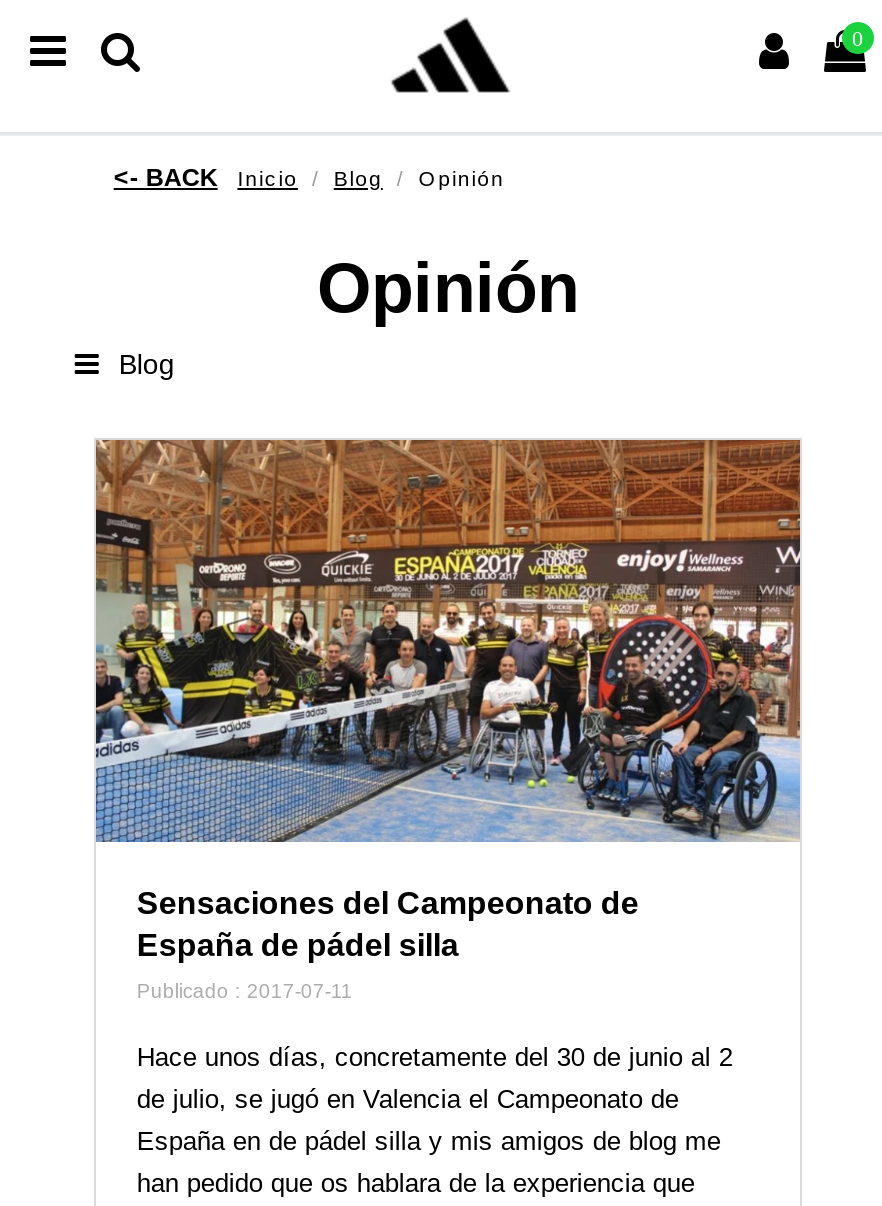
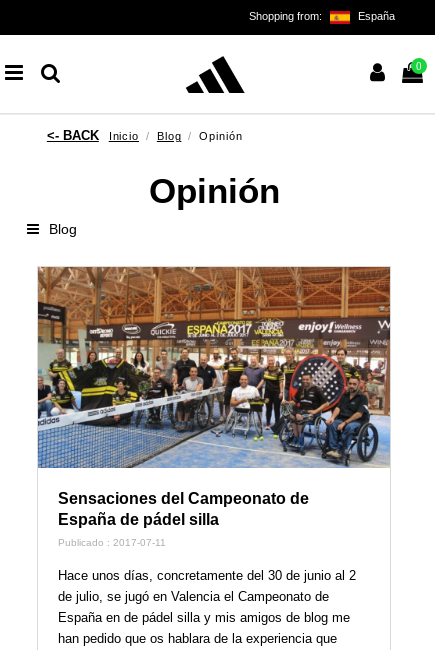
+ Shopping from:
+ España
